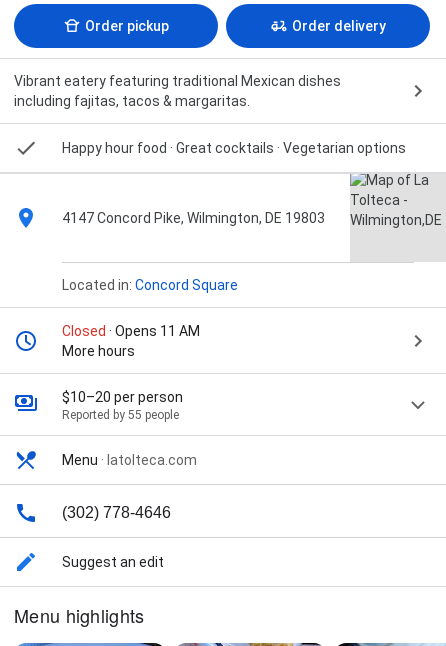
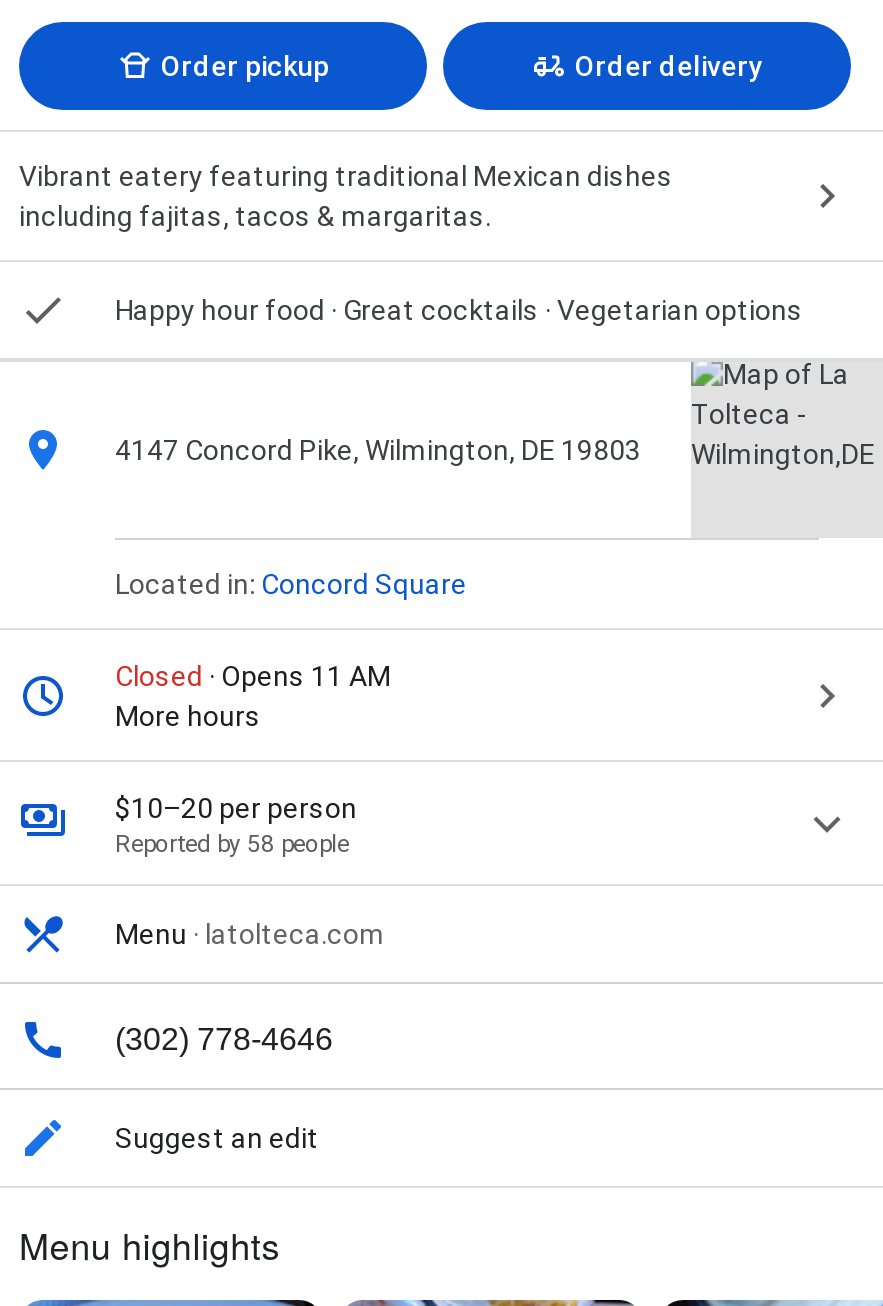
- Reported by 55 people
+ Reported by 58 people
